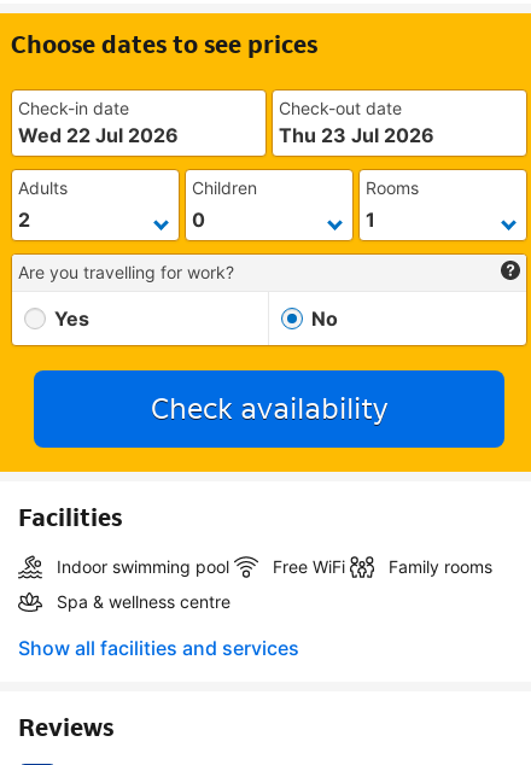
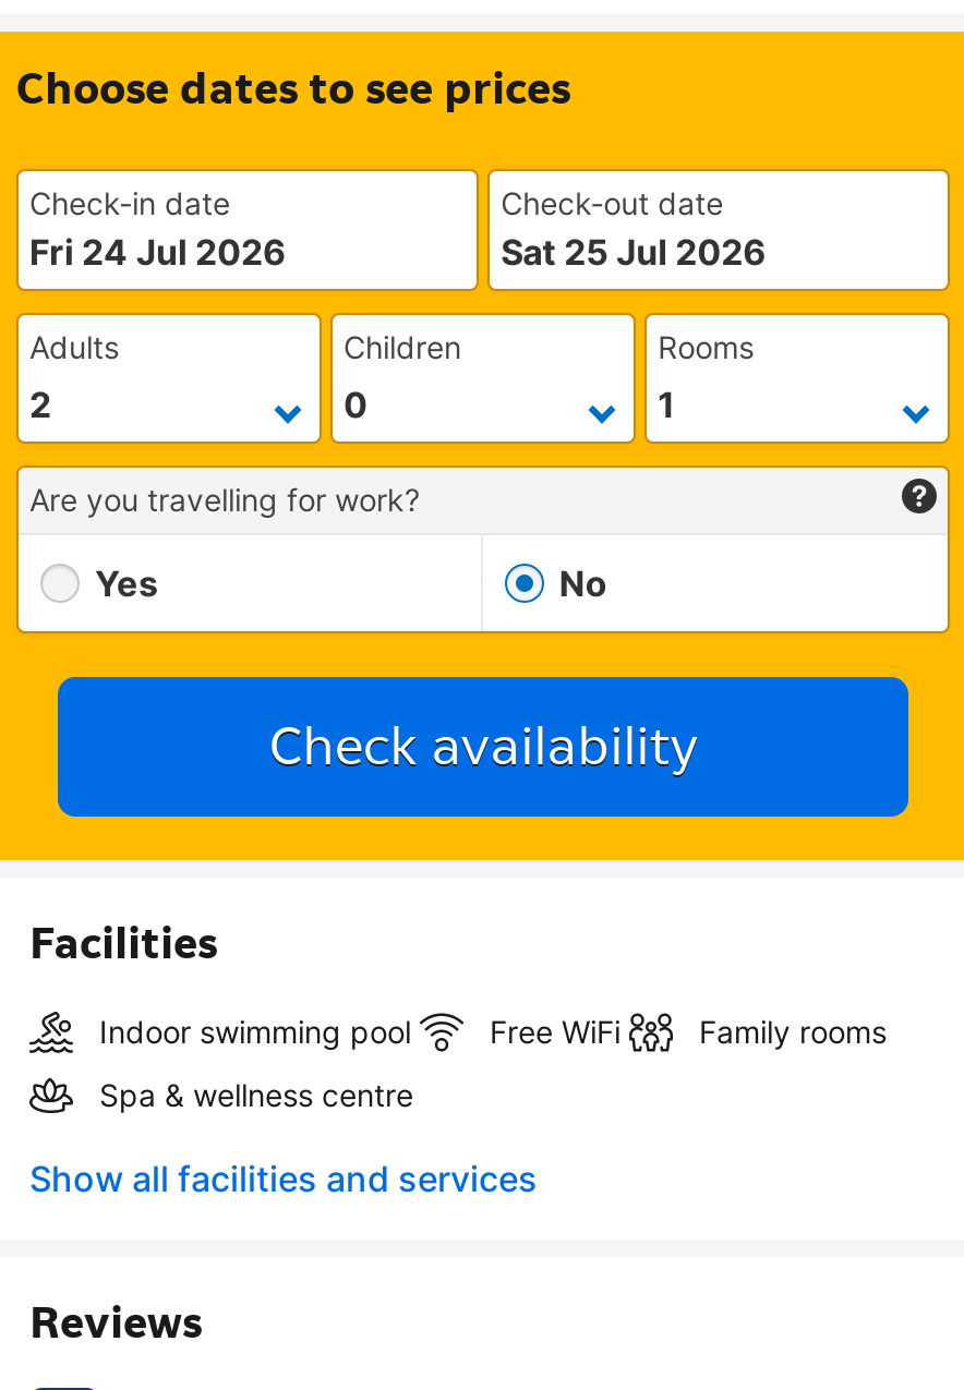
- Wed 22 Jul 2026
+ Fri 24 Jul 2026

- Thu 23 Jul 2026
+ Sat 25 Jul 2026
